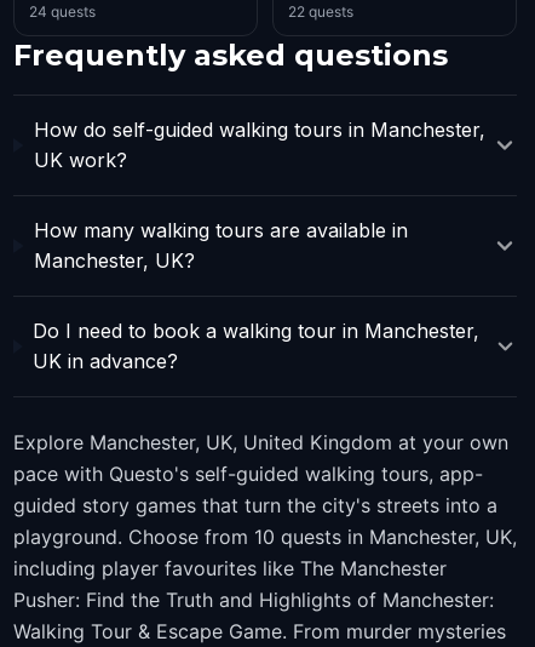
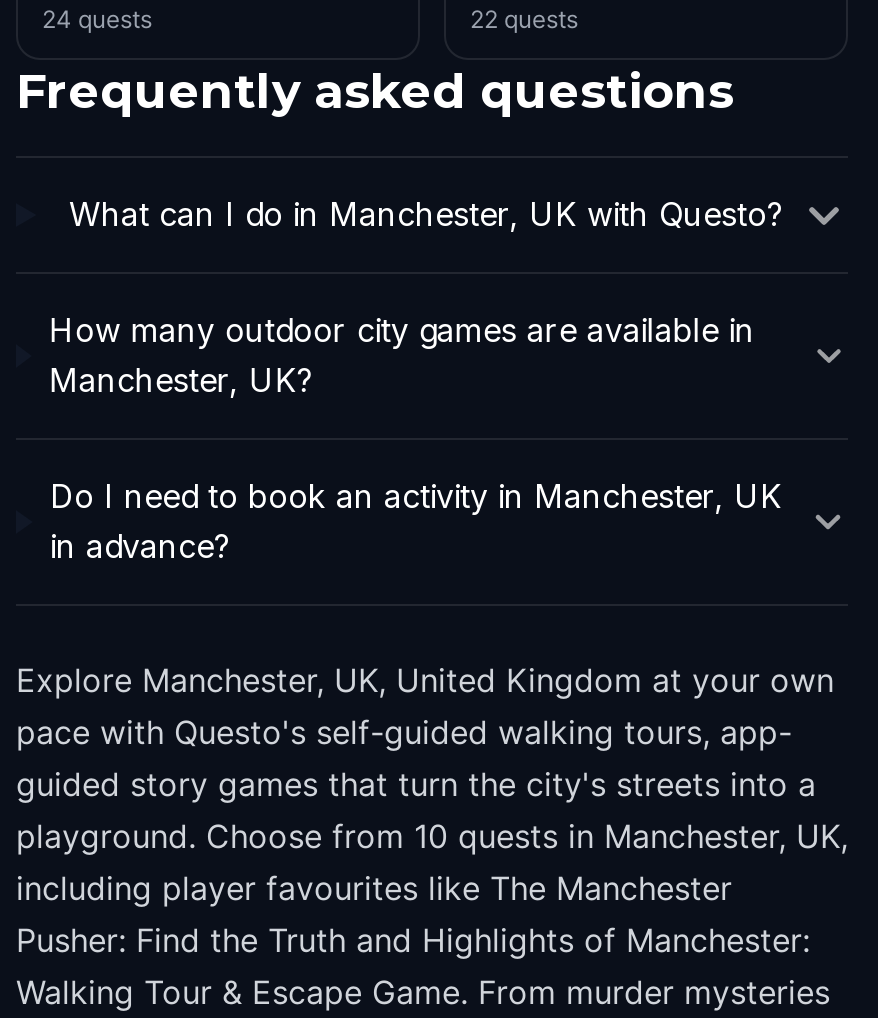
- How do self-guided walking tours in Manchester,
- UK work?
+ What can I do in Manchester, UK with Questo?

- How many walking tours are available in
+ How many outdoor city games are available in

- Do I need to book a walking tour in Manchester,
- UK in advance?
+ Do I need to book an activity in Manchester, UK
+ in advance?
